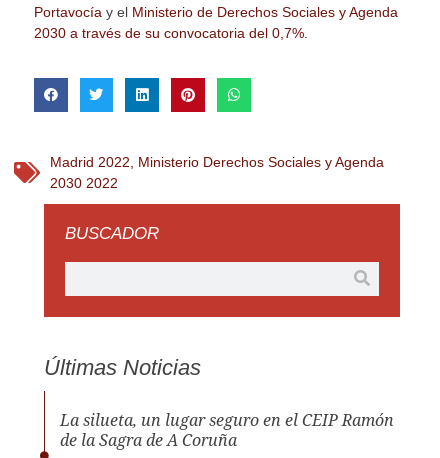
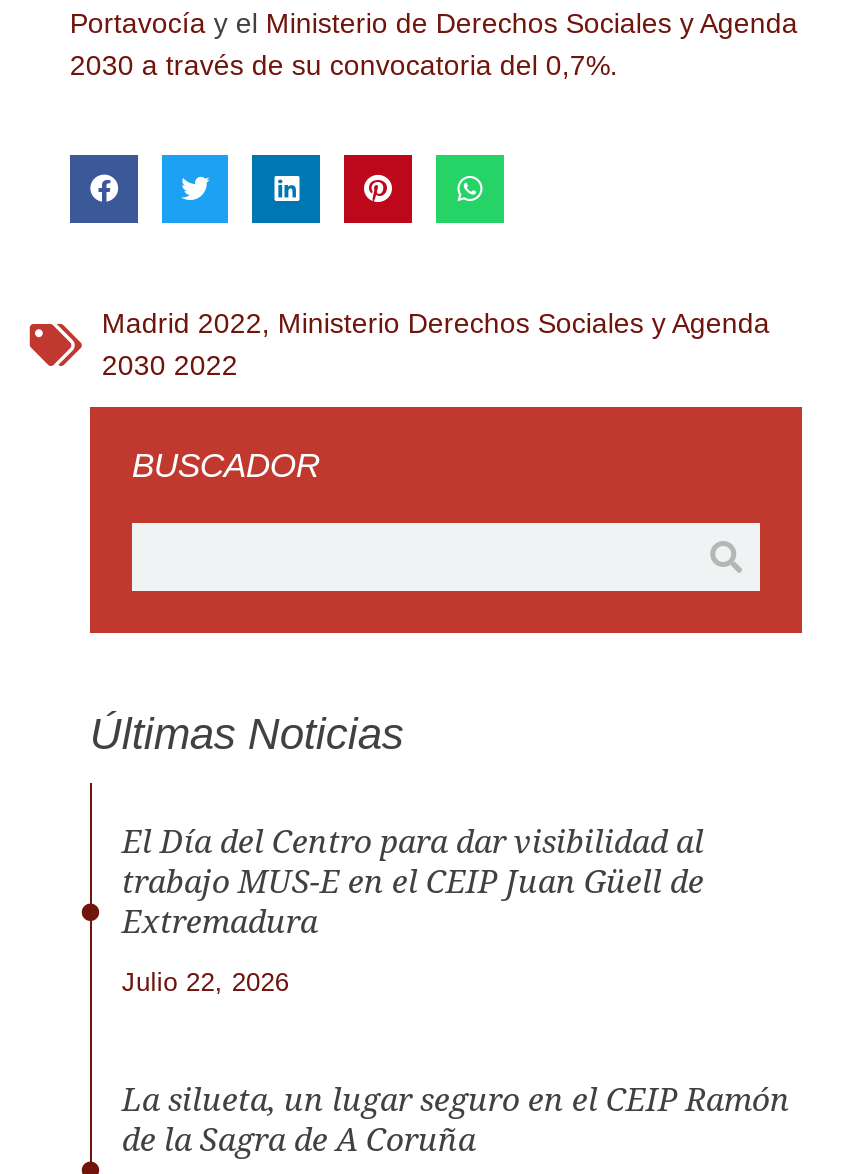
+ El Día del Centro para dar visibilidad al
+ trabajo MUS-E en el CEIP Juan Güell de
+ Extremadura
+ Julio 22, 2026
